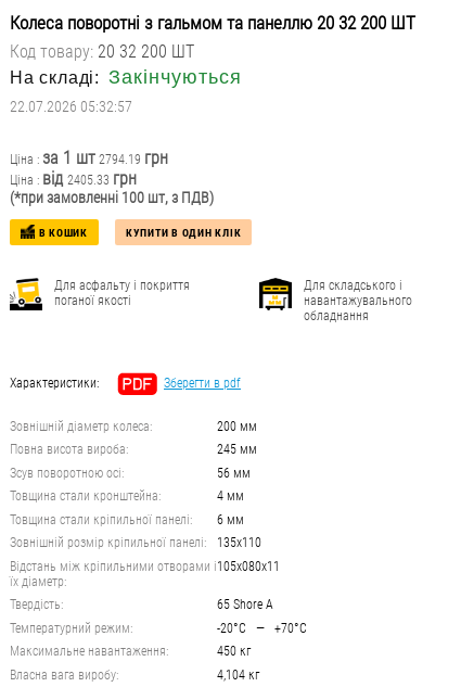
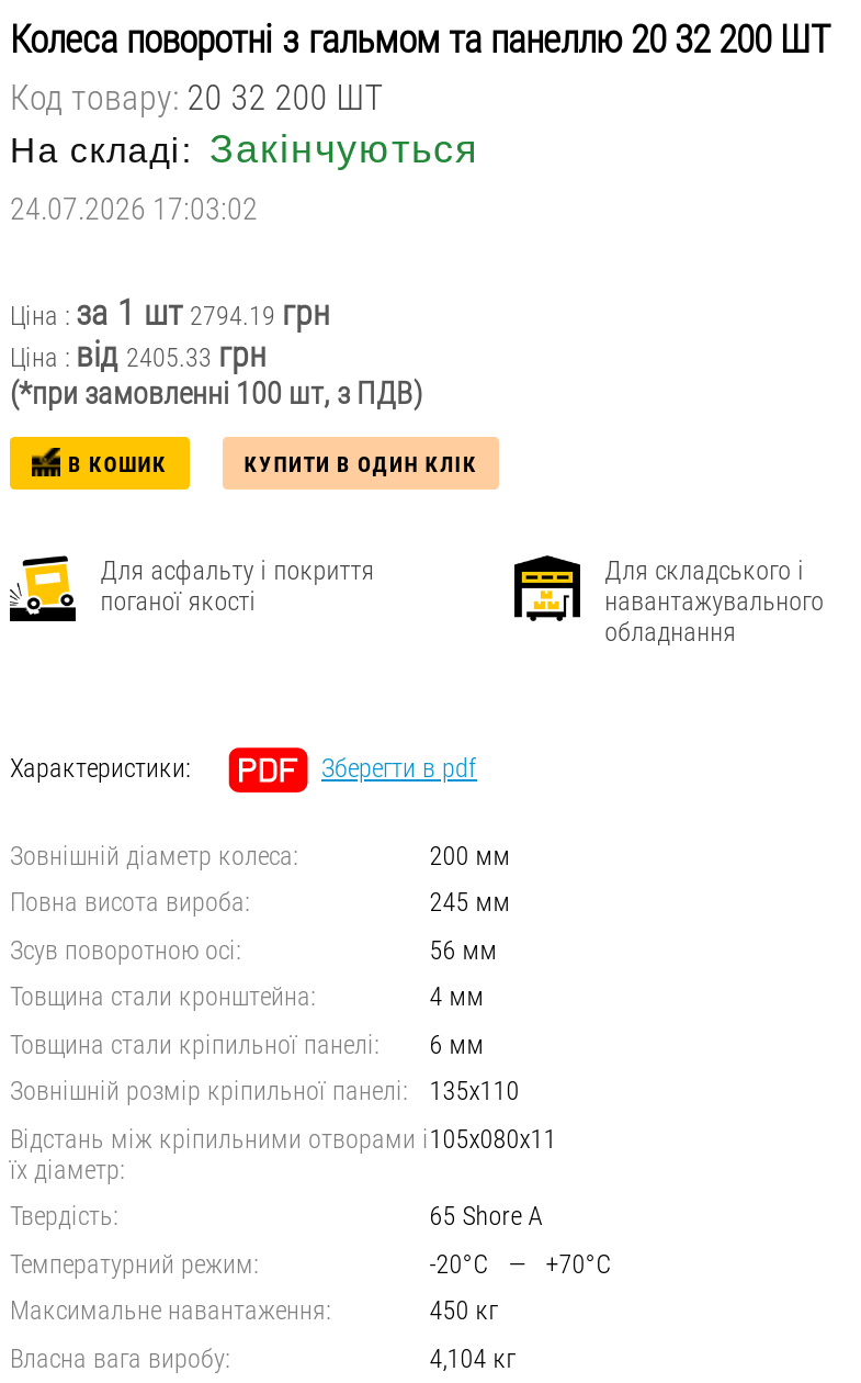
- 22.07.2026 05:32:57
+ 24.07.2026 17:03:02
